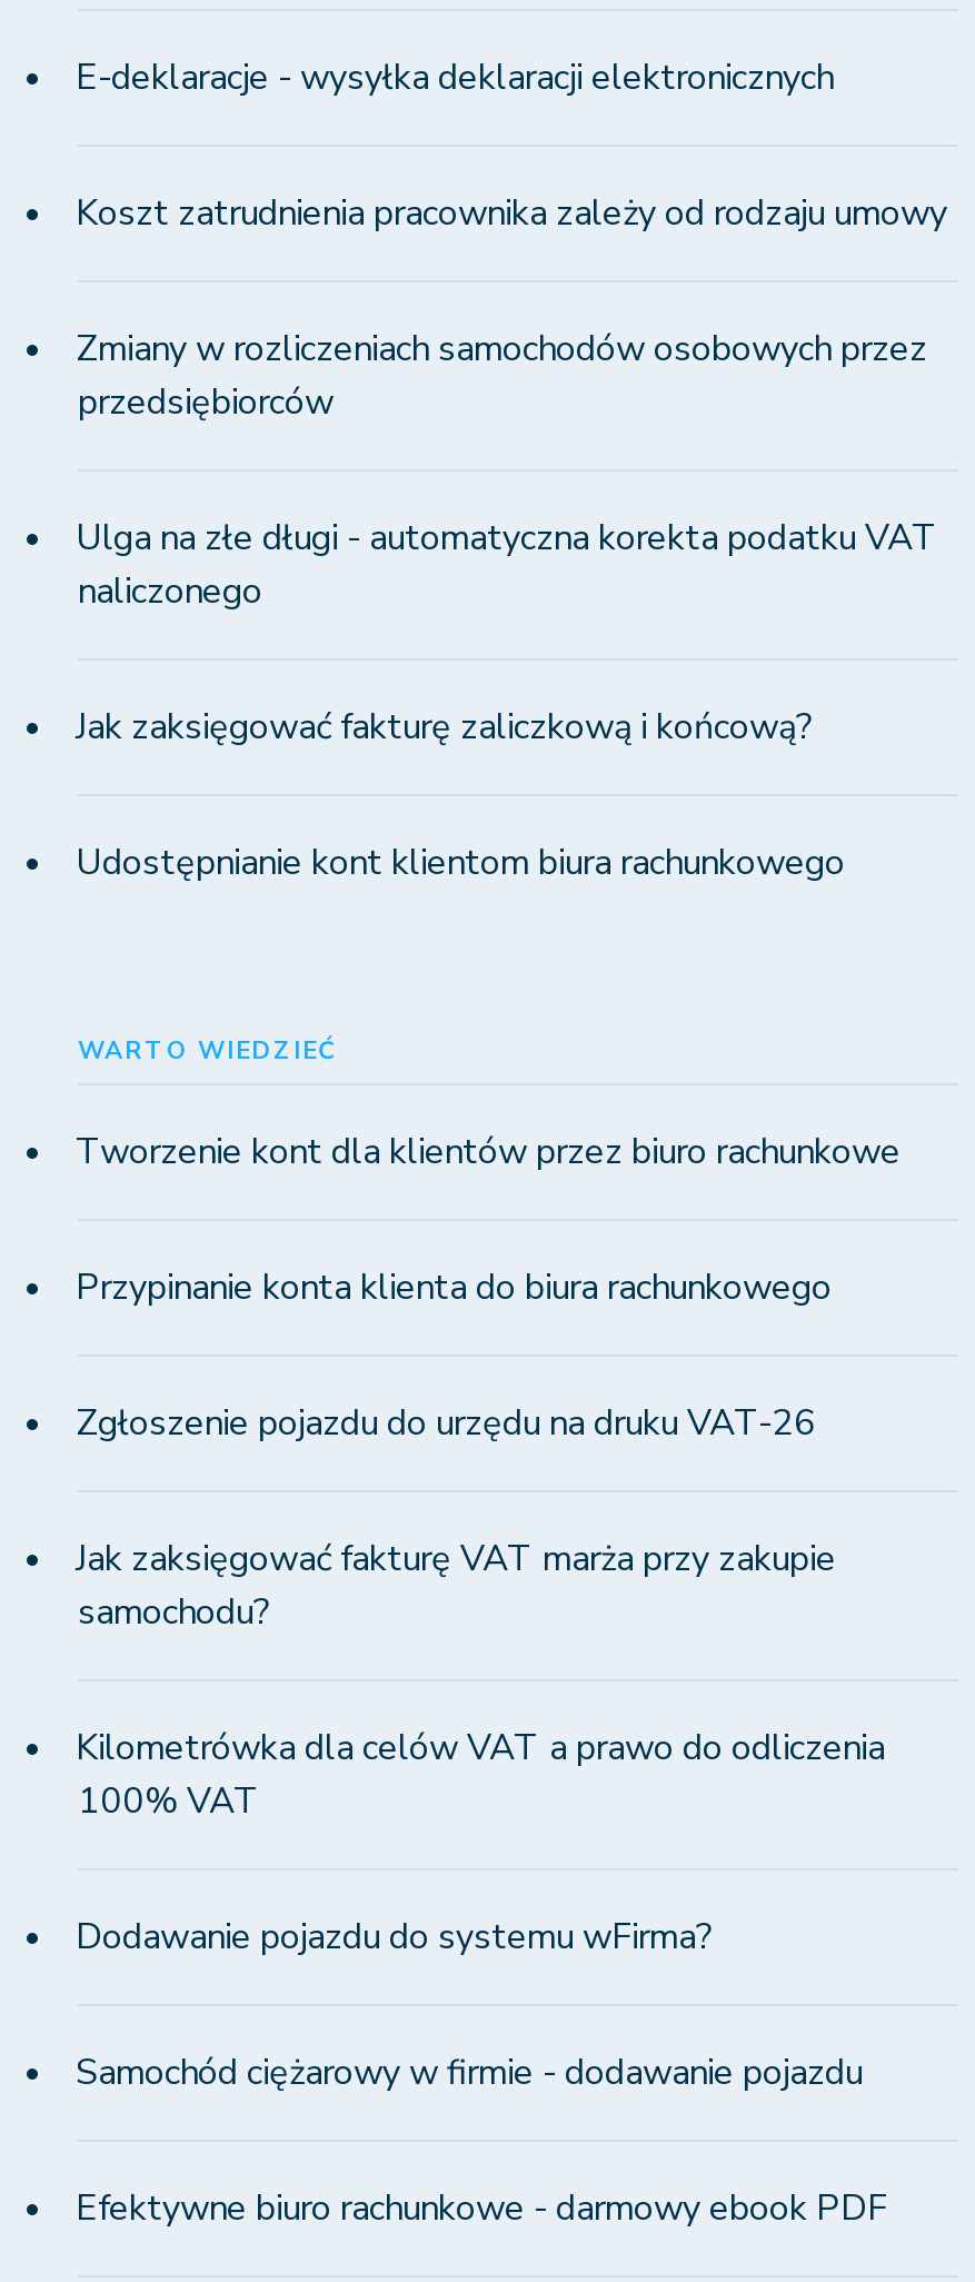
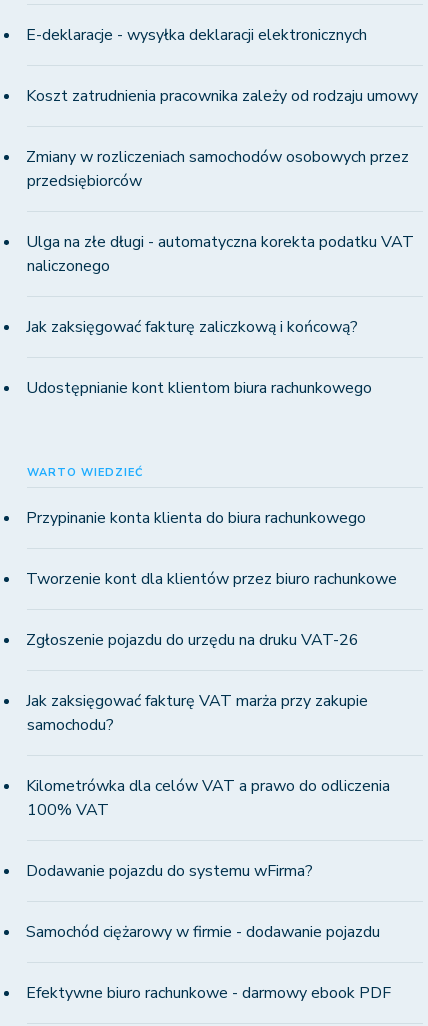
moved down: Tworzenie kont dla klientów przez biuro rachunkowe

moved up: Przypinanie konta klienta do biura rachunkowego
